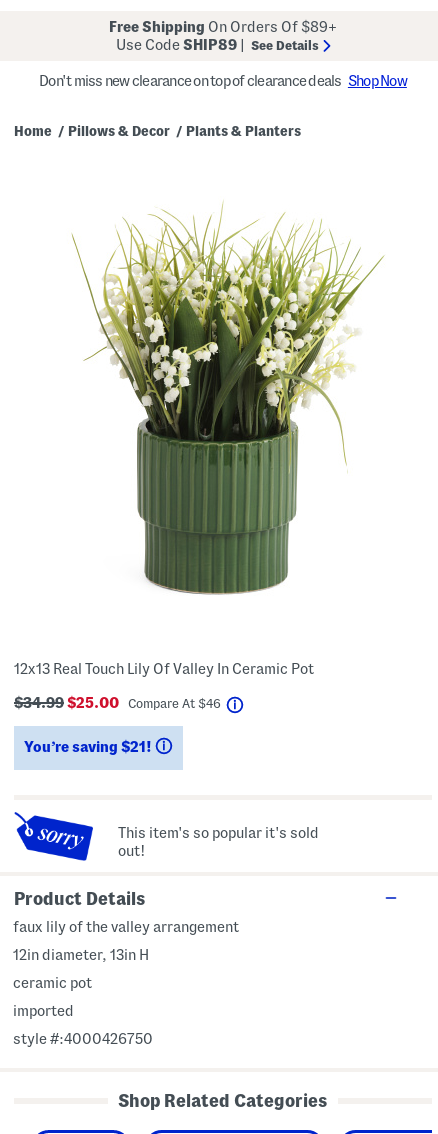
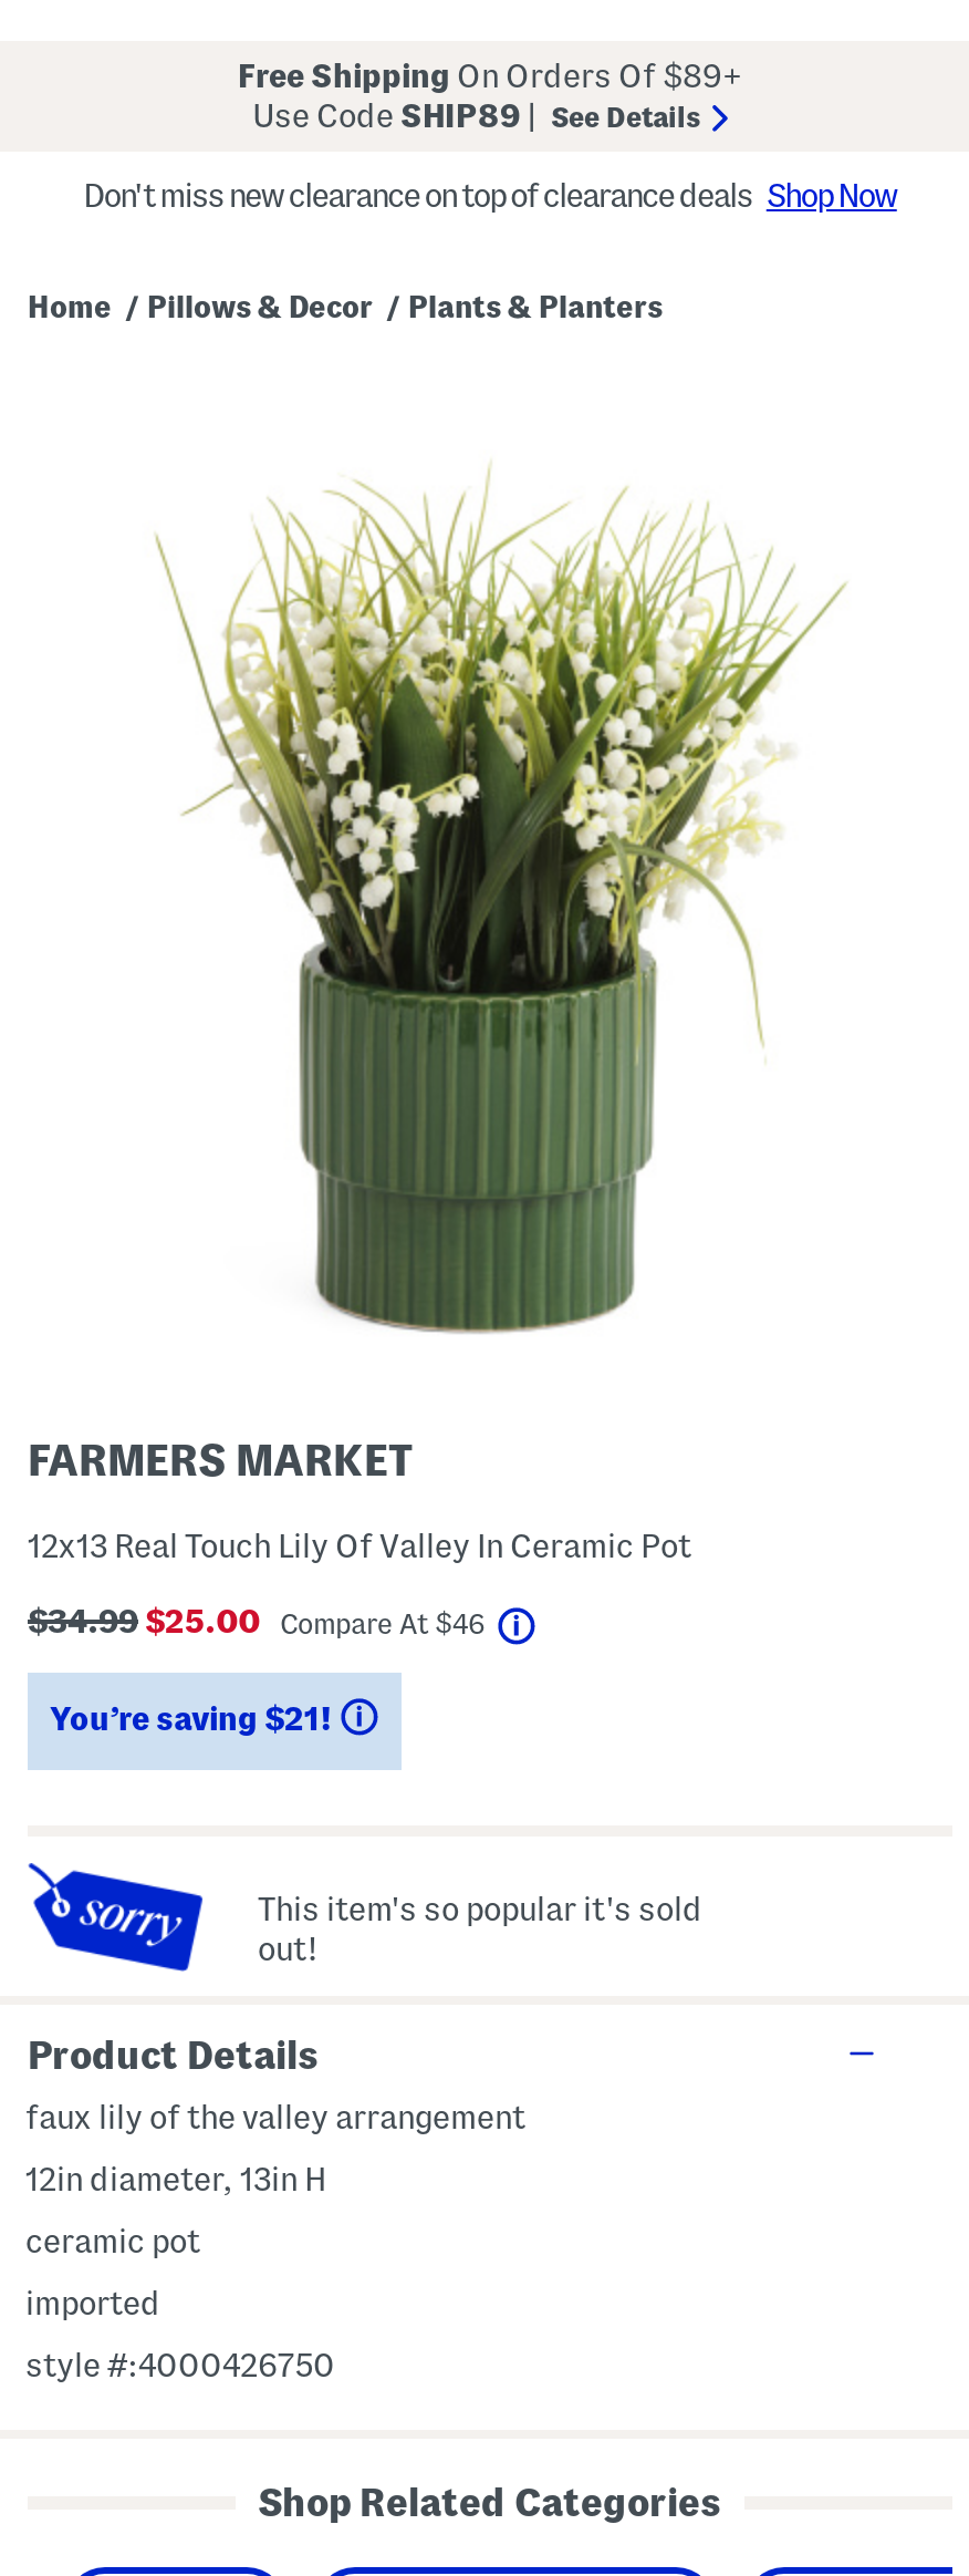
+ FARMERS MARKET
